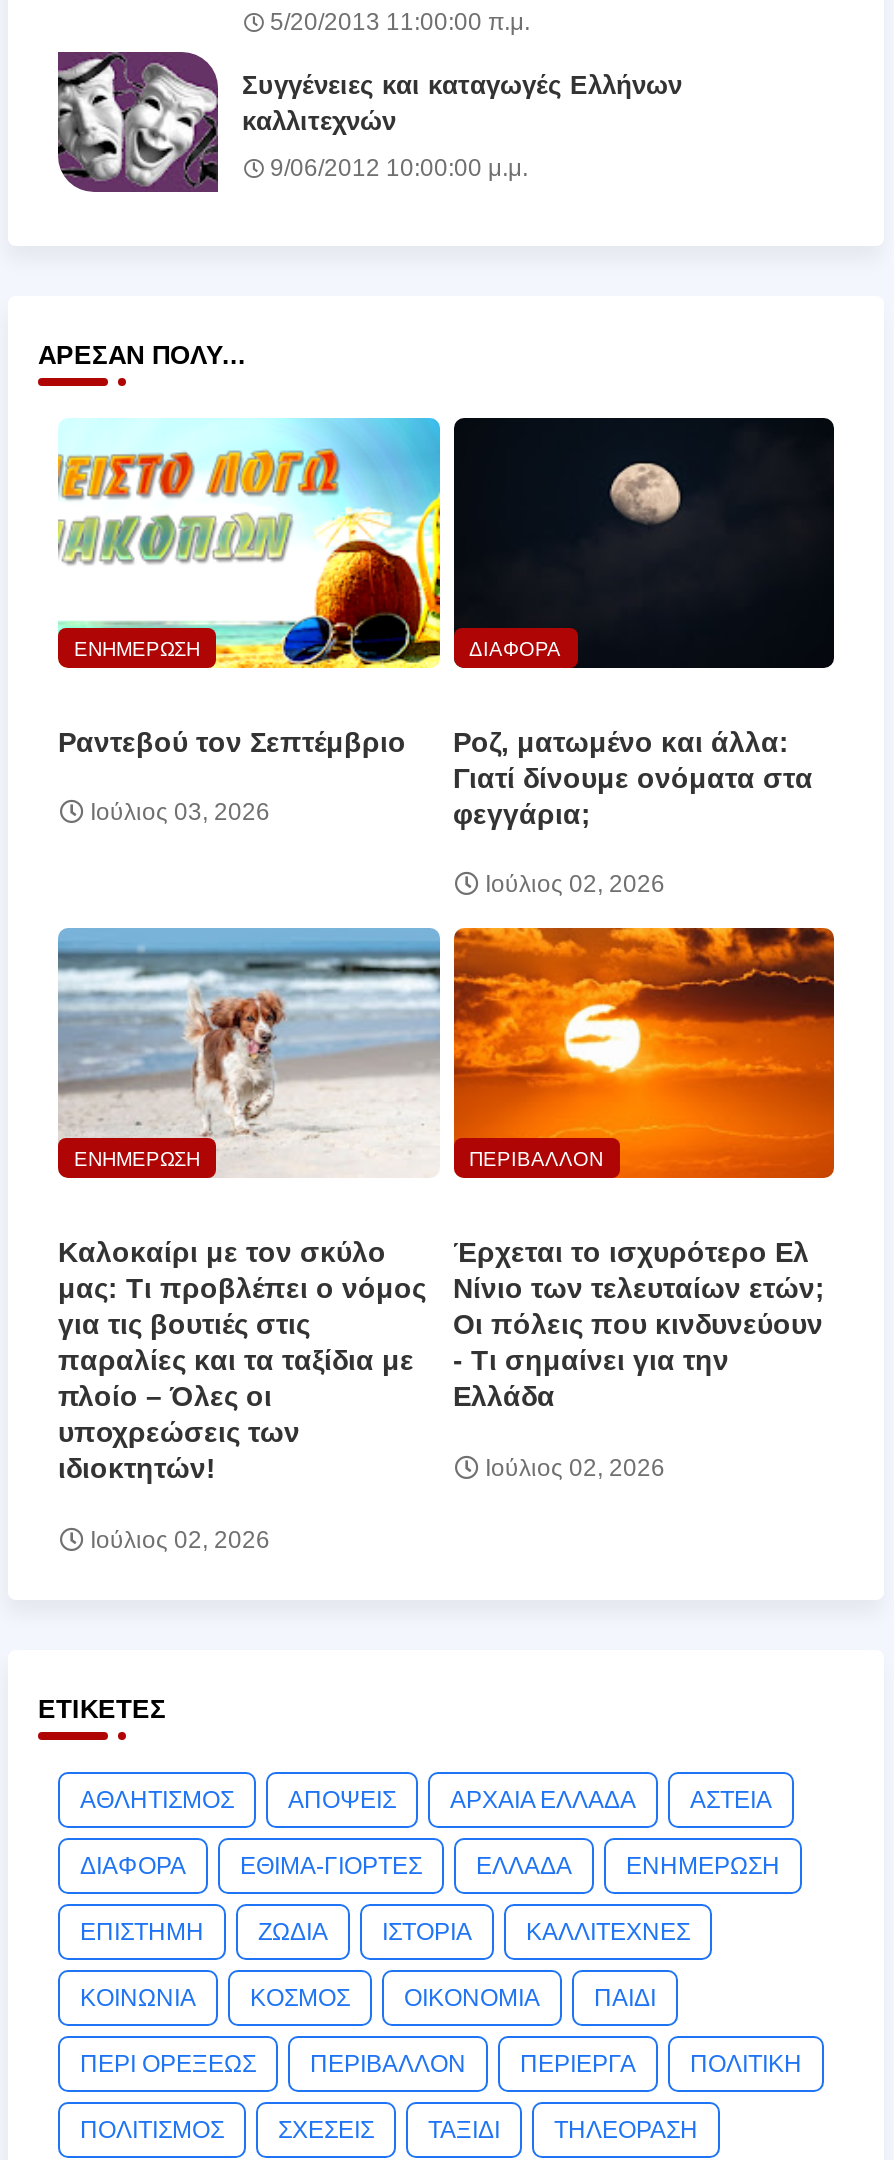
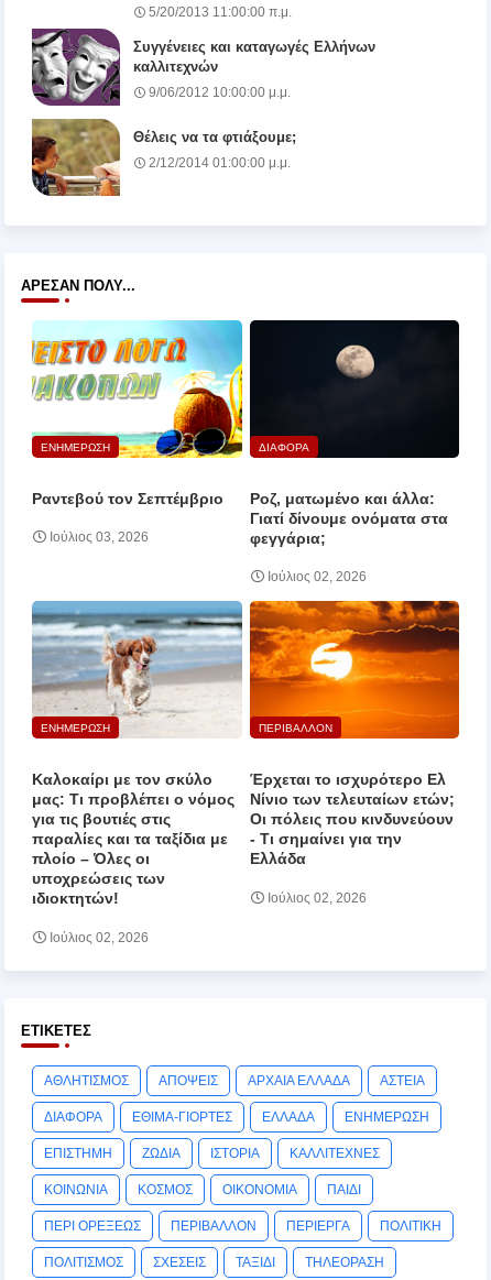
+ [image]
+ Θέλεις να τα φτιάξουμε;
+ 2/12/2014 01:00:00 μ.μ.
